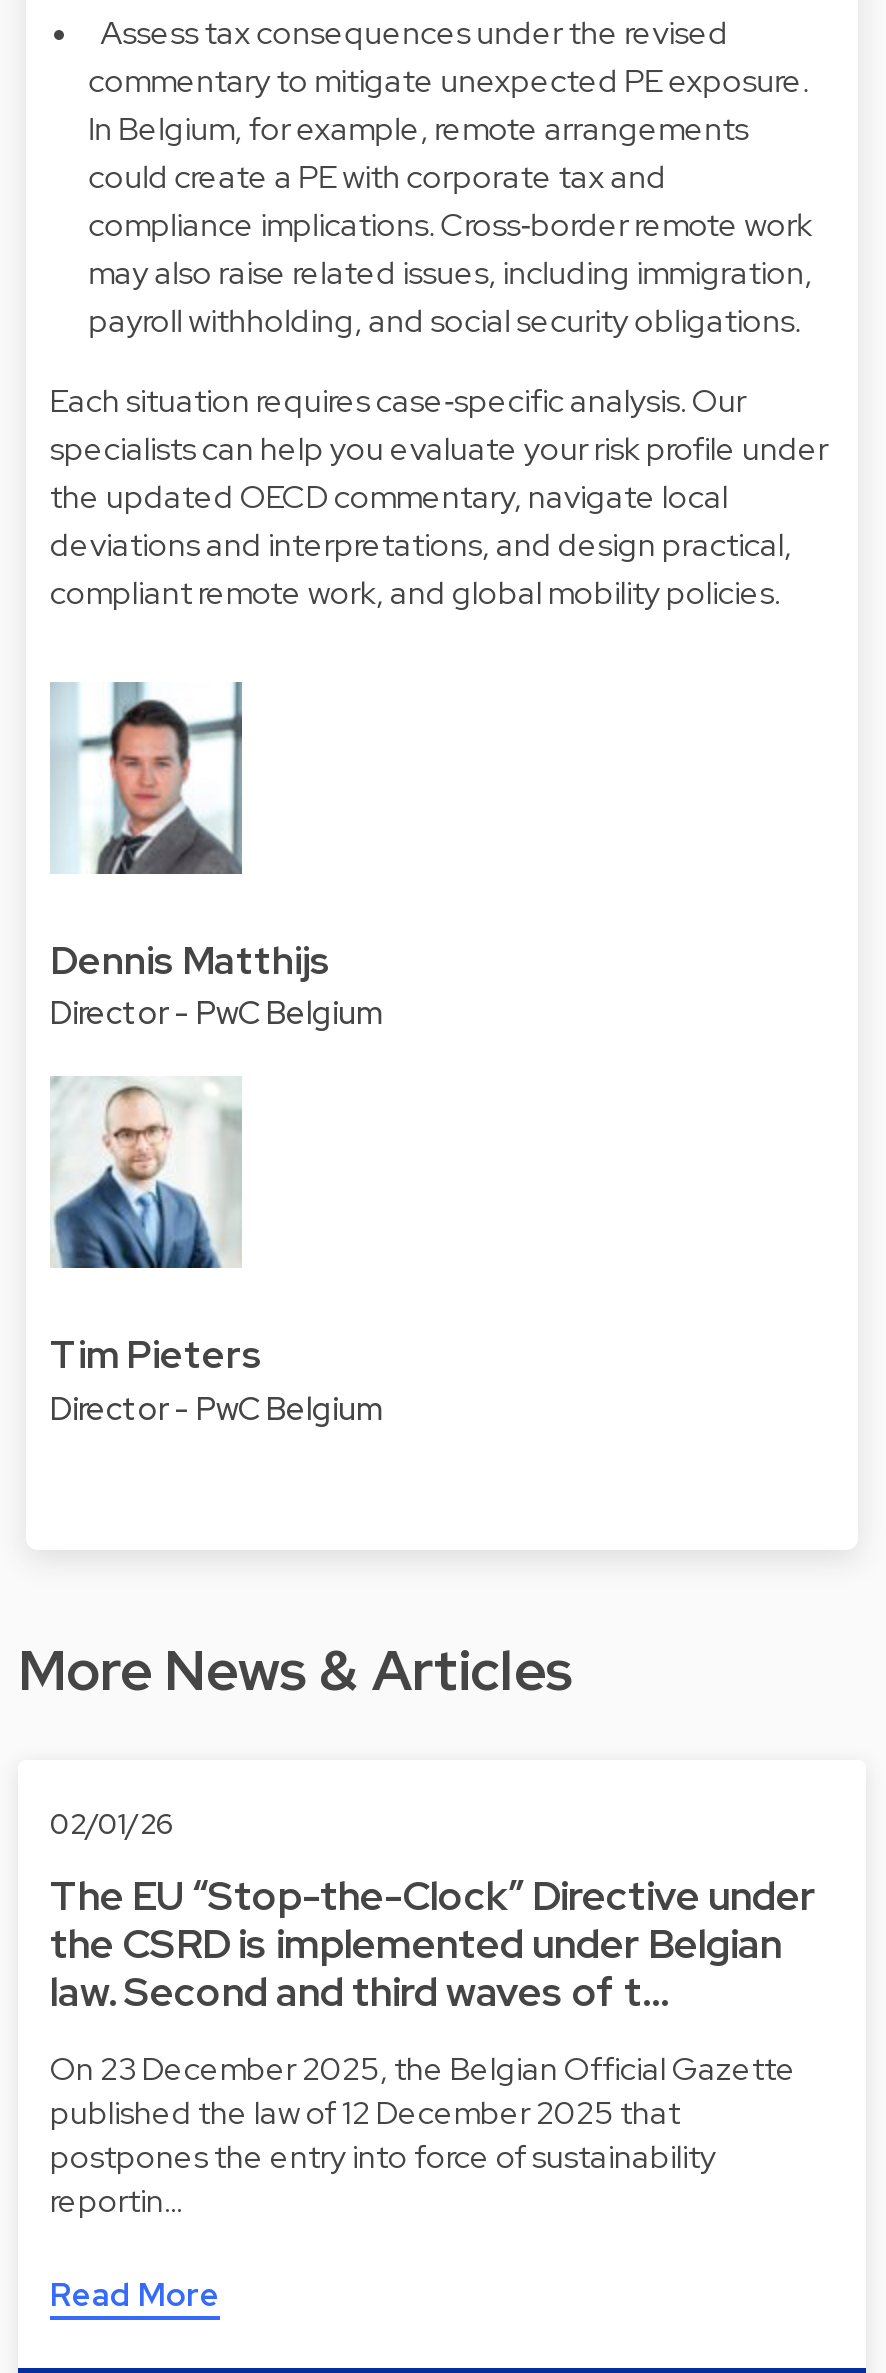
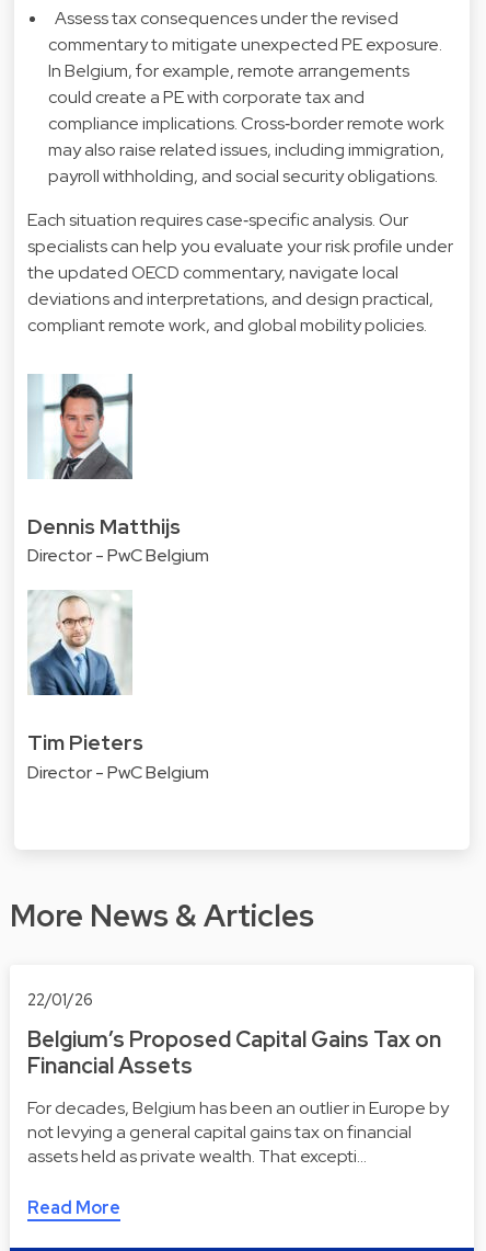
- 02/01/26
+ 22/01/26

- The EU “Stop-the-Clock” Directive under
- the CSRD is implemented under Belgian
- law. Second and third waves of t…
+ Belgium’s Proposed Capital Gains Tax on
+ Financial Assets

- On 23 December 2025, the Belgian Official Gazette
- published the law of 12 December 2025 that
- postpones the entry into force of sustainability
- reportin…
+ For decades, Belgium has been an outlier in Europe by
+ not levying a general capital gains tax on financial
+ assets held as private wealth. That excepti…
